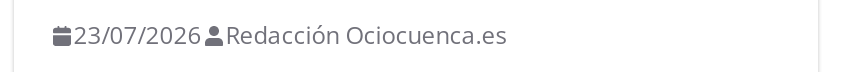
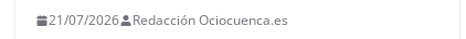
- 23/07/2026 Redacción Ociocuenca.es
+ 21/07/2026 Redacción Ociocuenca.es
